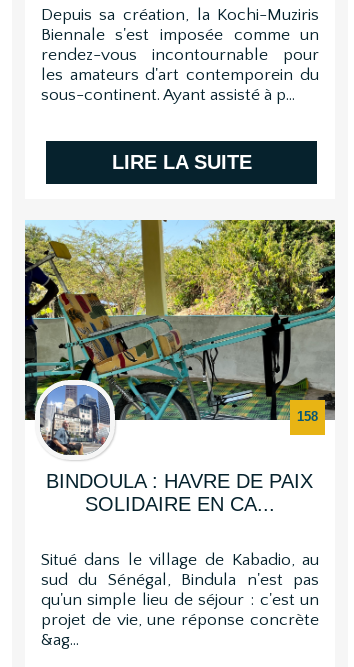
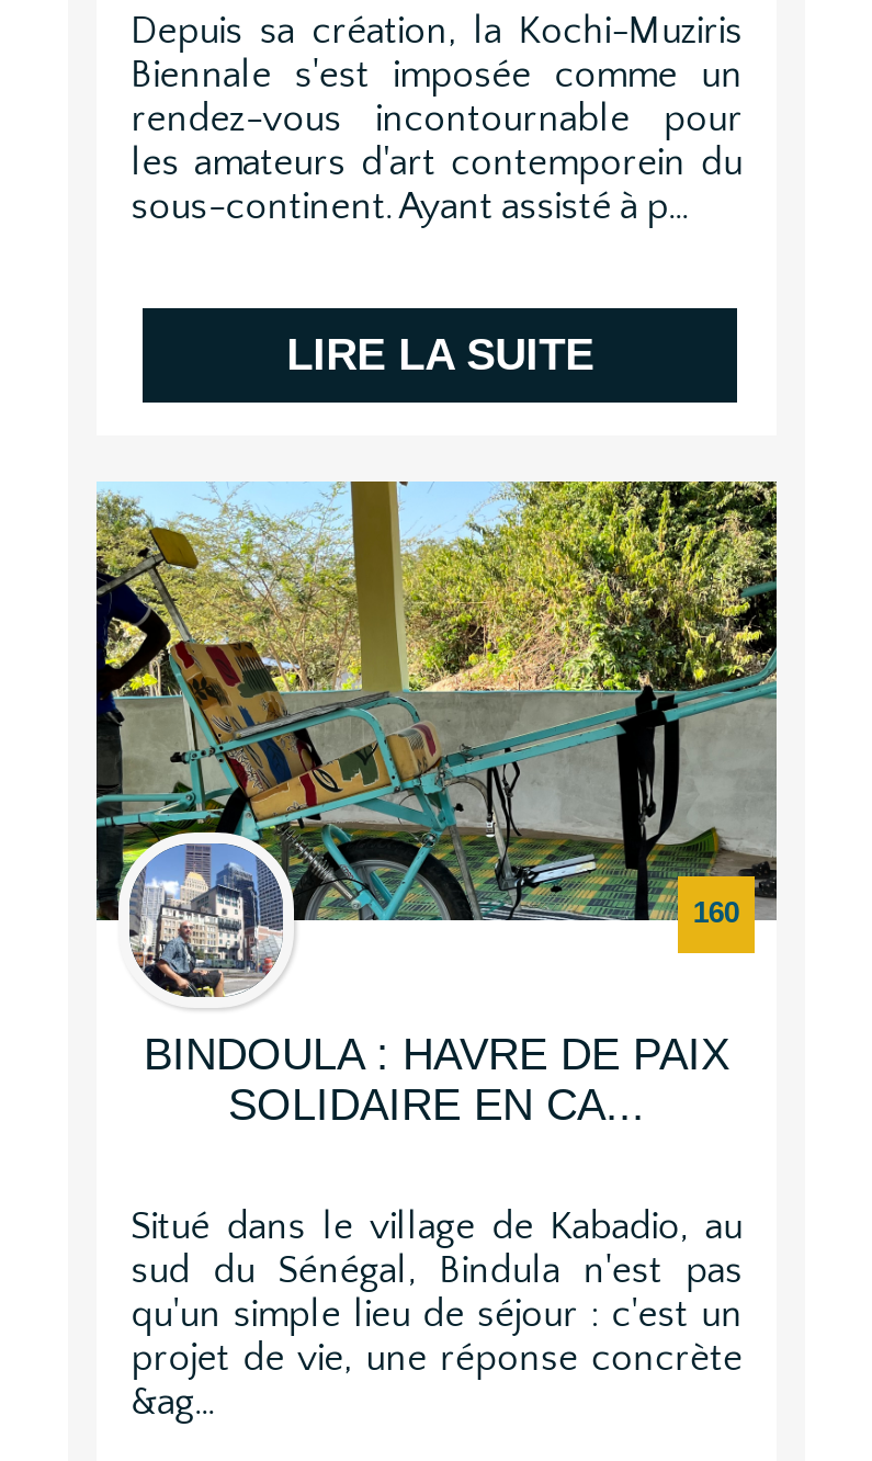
- 158
+ 160
